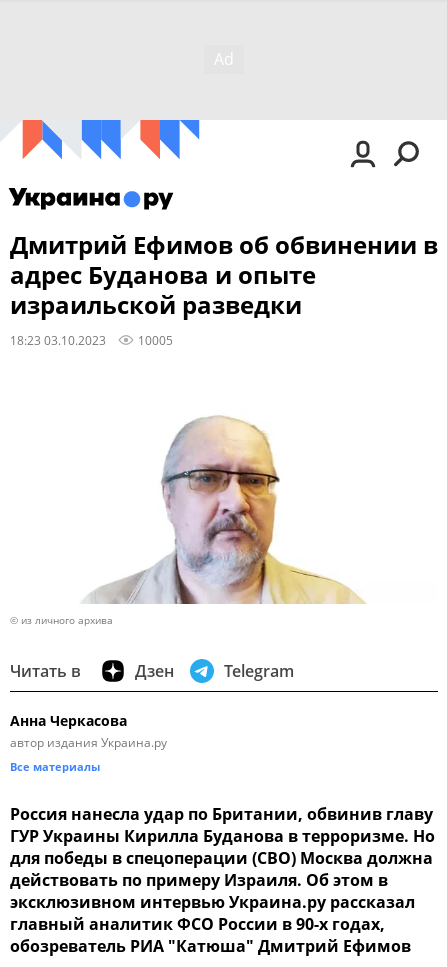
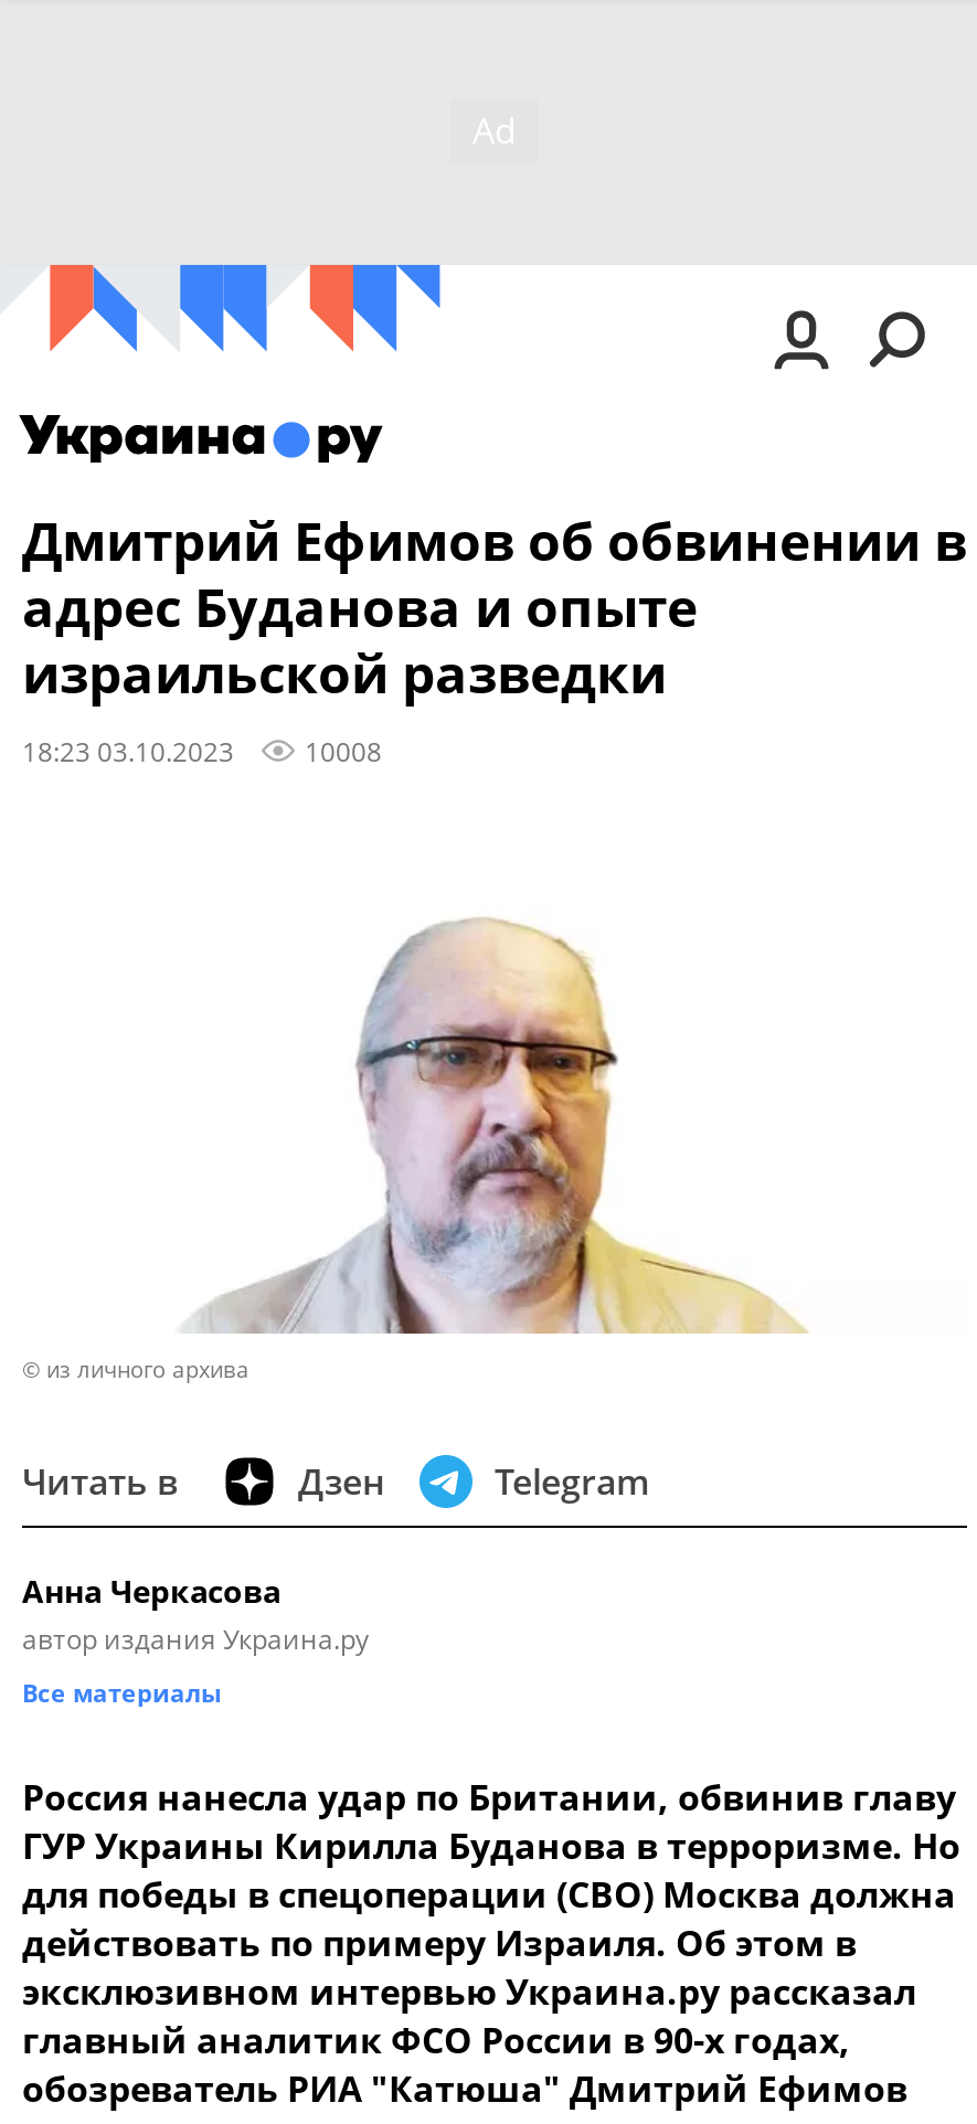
- 18:23 03.10.2023 10005
+ 18:23 03.10.2023 10008
